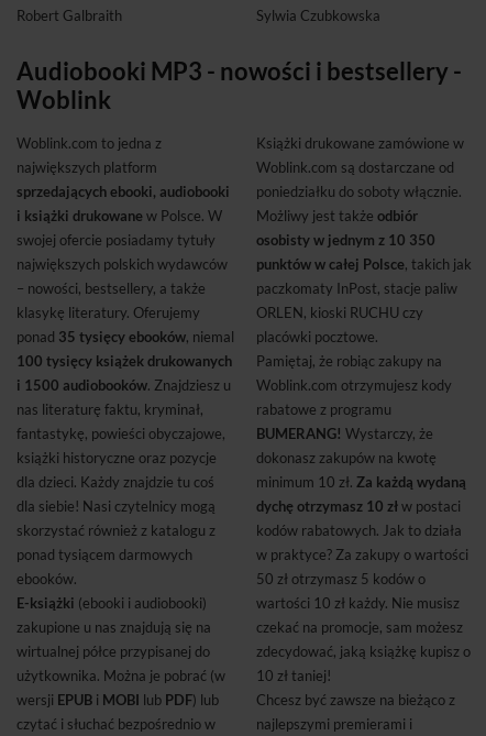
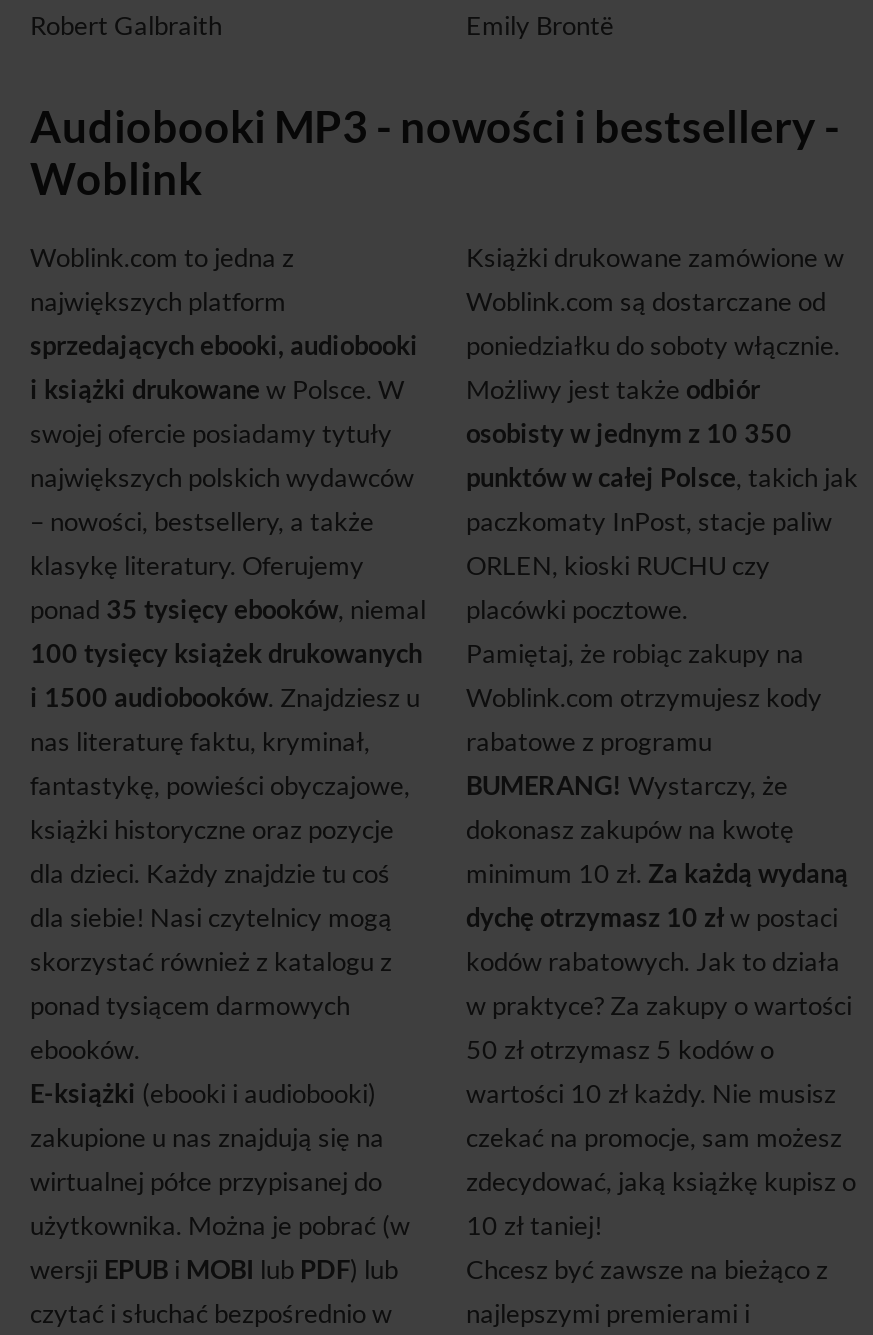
- Sylwia Czubkowska
+ Emily Brontë
